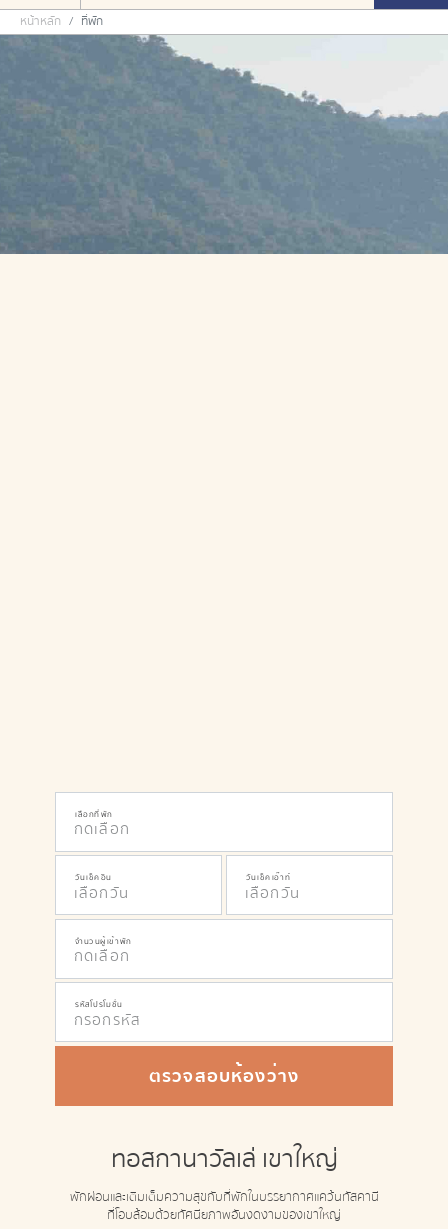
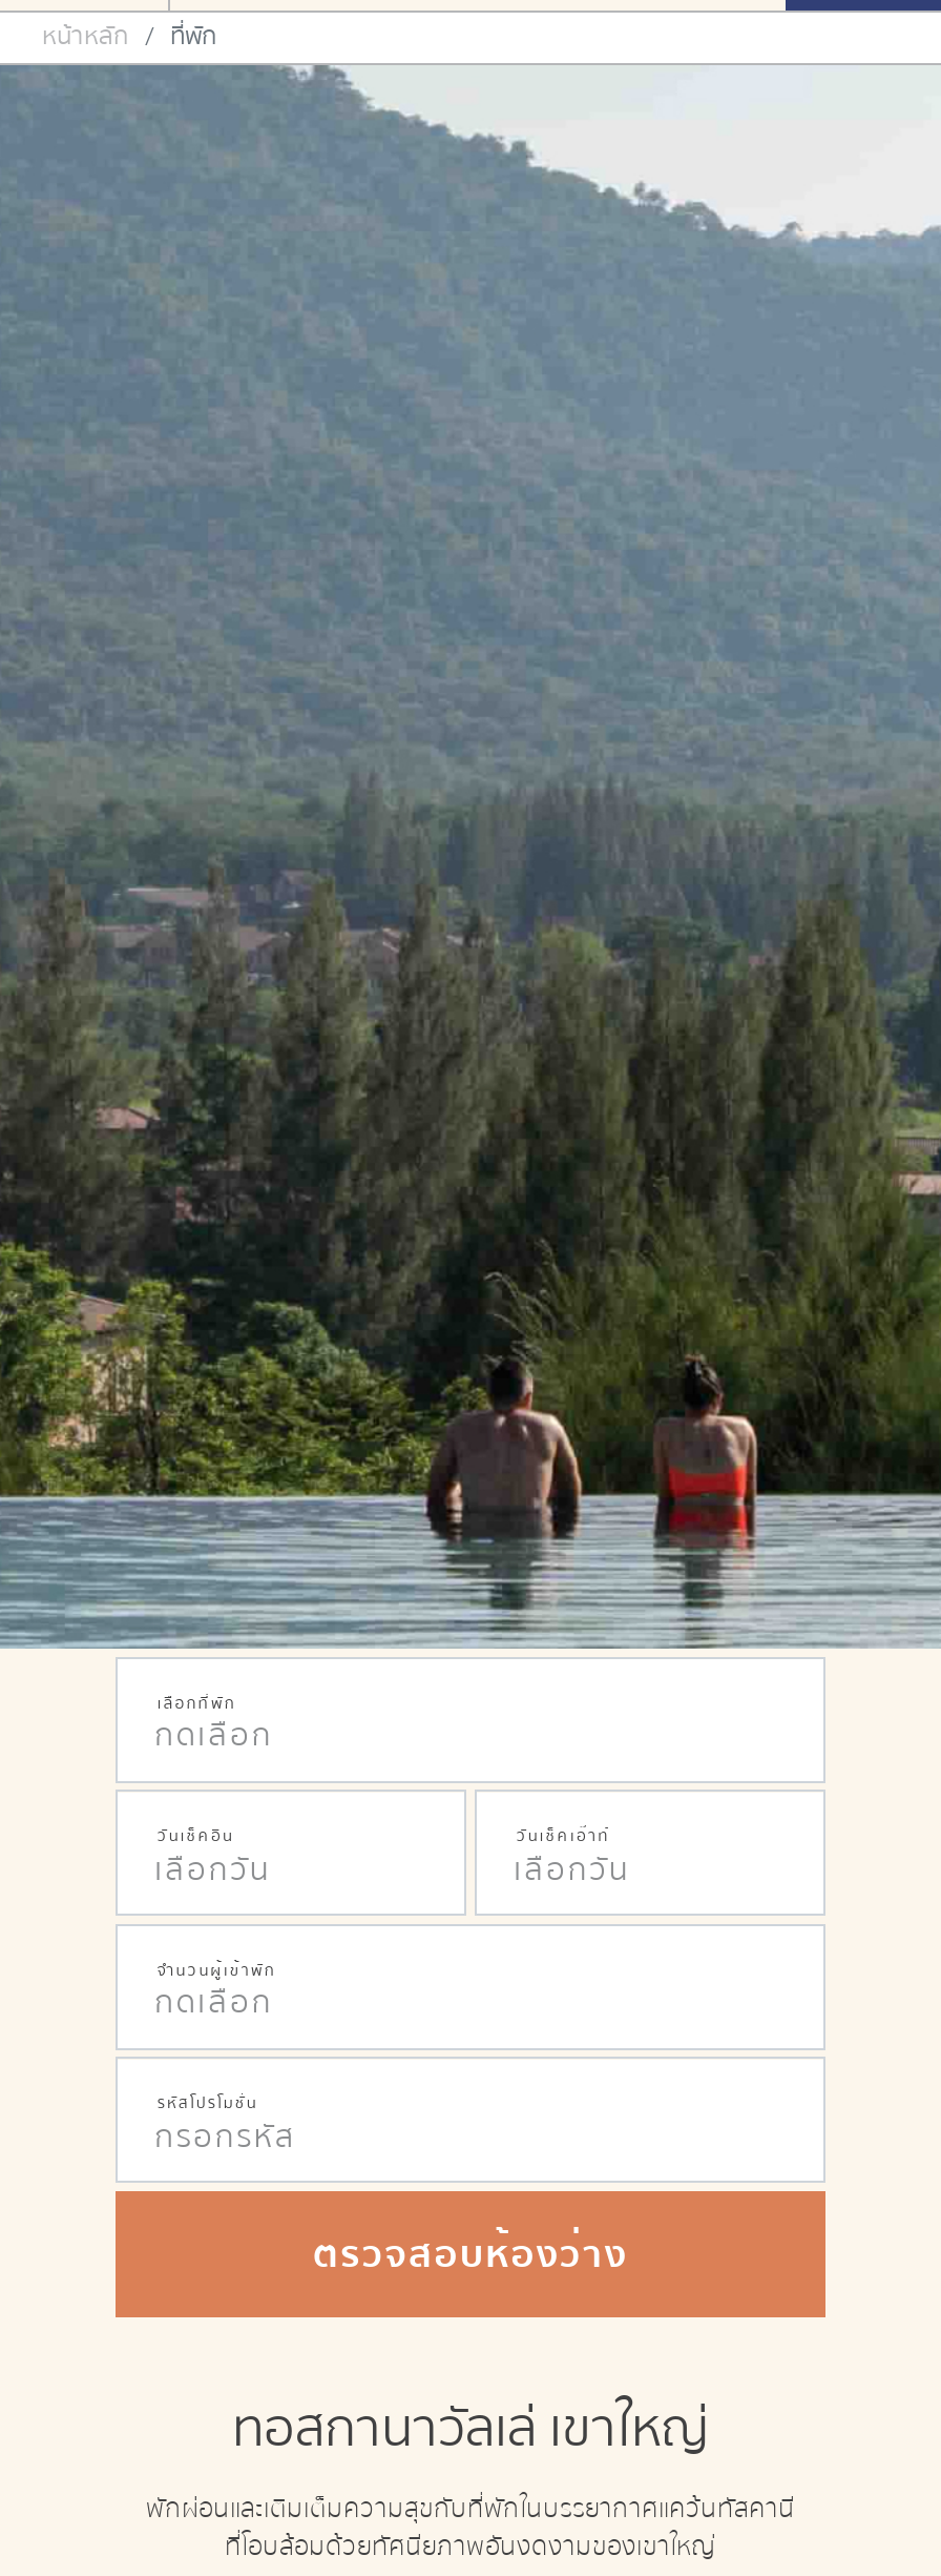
+ [image]
